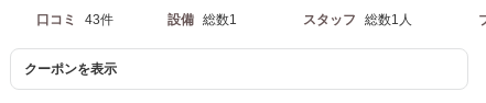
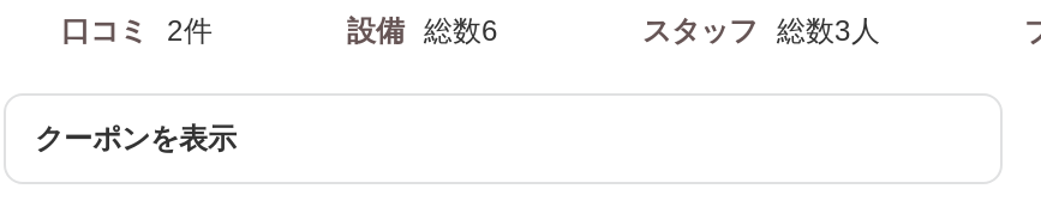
- 口コミ 43件
- 設備 総数1
- スタッフ 総数1人
+ 口コミ 2件
+ 設備 総数6
+ スタッフ 総数3人
